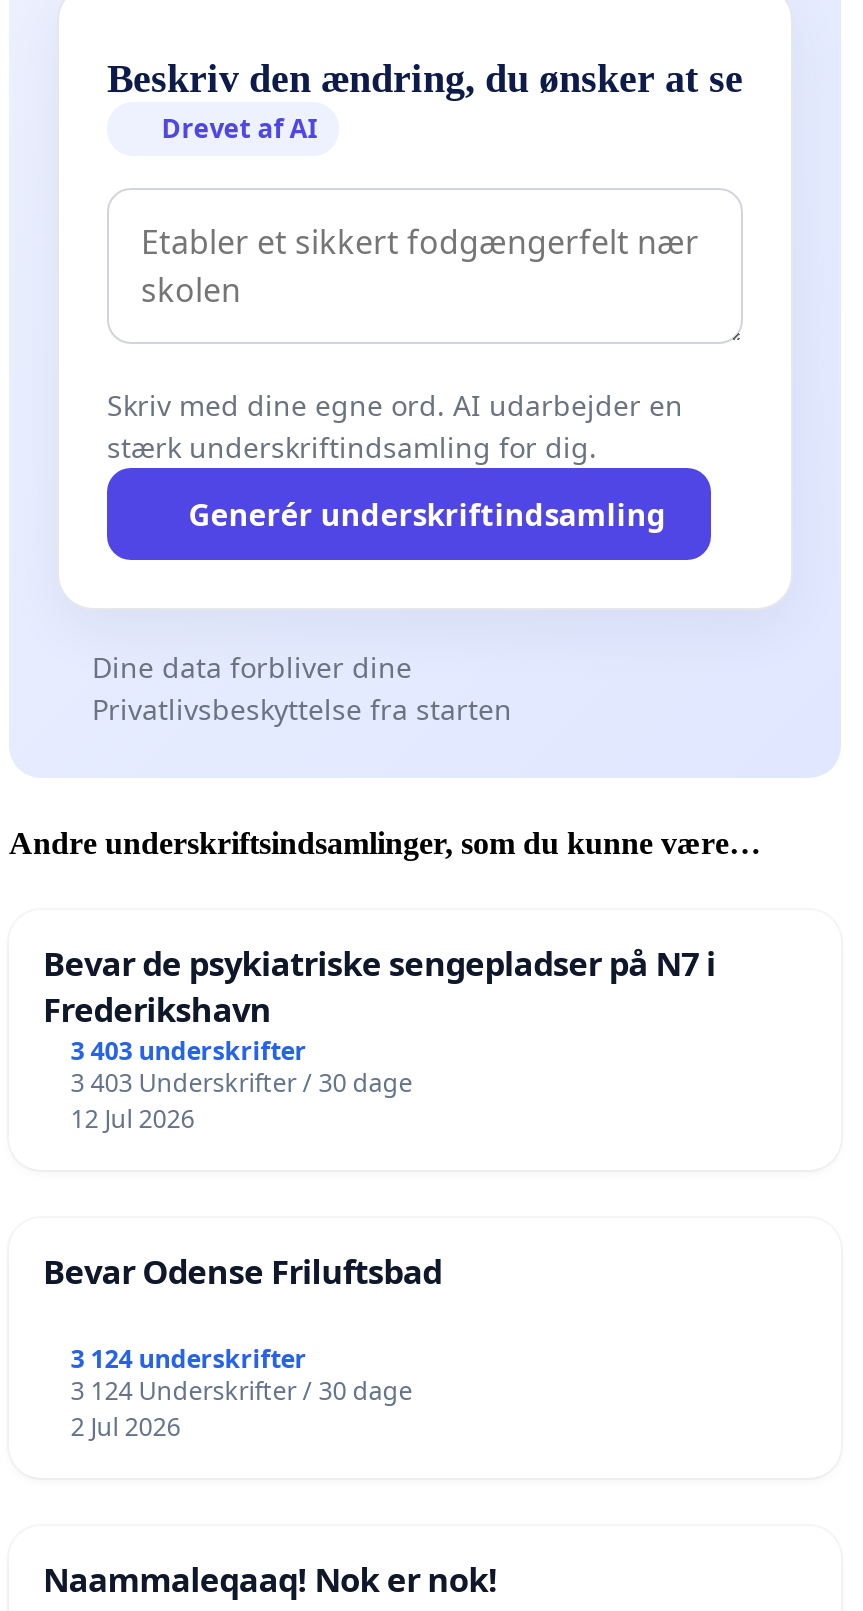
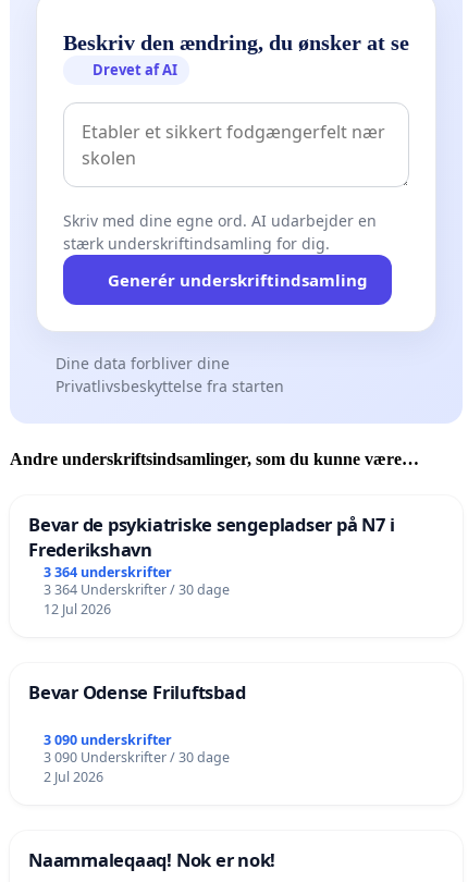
- 3 403 underskrifter
+ 3 364 underskrifter

- 3 403 Underskrifter / 30 dage
+ 3 364 Underskrifter / 30 dage

- 3 124 underskrifter
+ 3 090 underskrifter

- 3 124 Underskrifter / 30 dage
+ 3 090 Underskrifter / 30 dage
